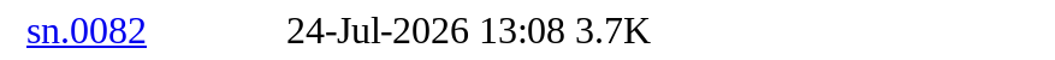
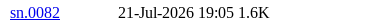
- 24-Jul-2026 13:08 3.7K
+ 21-Jul-2026 19:05 1.6K
